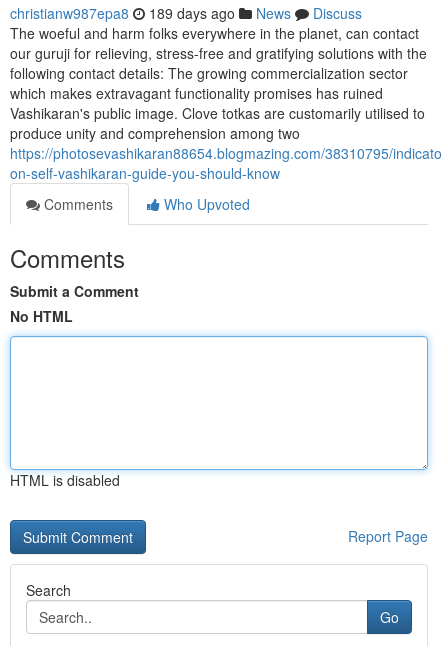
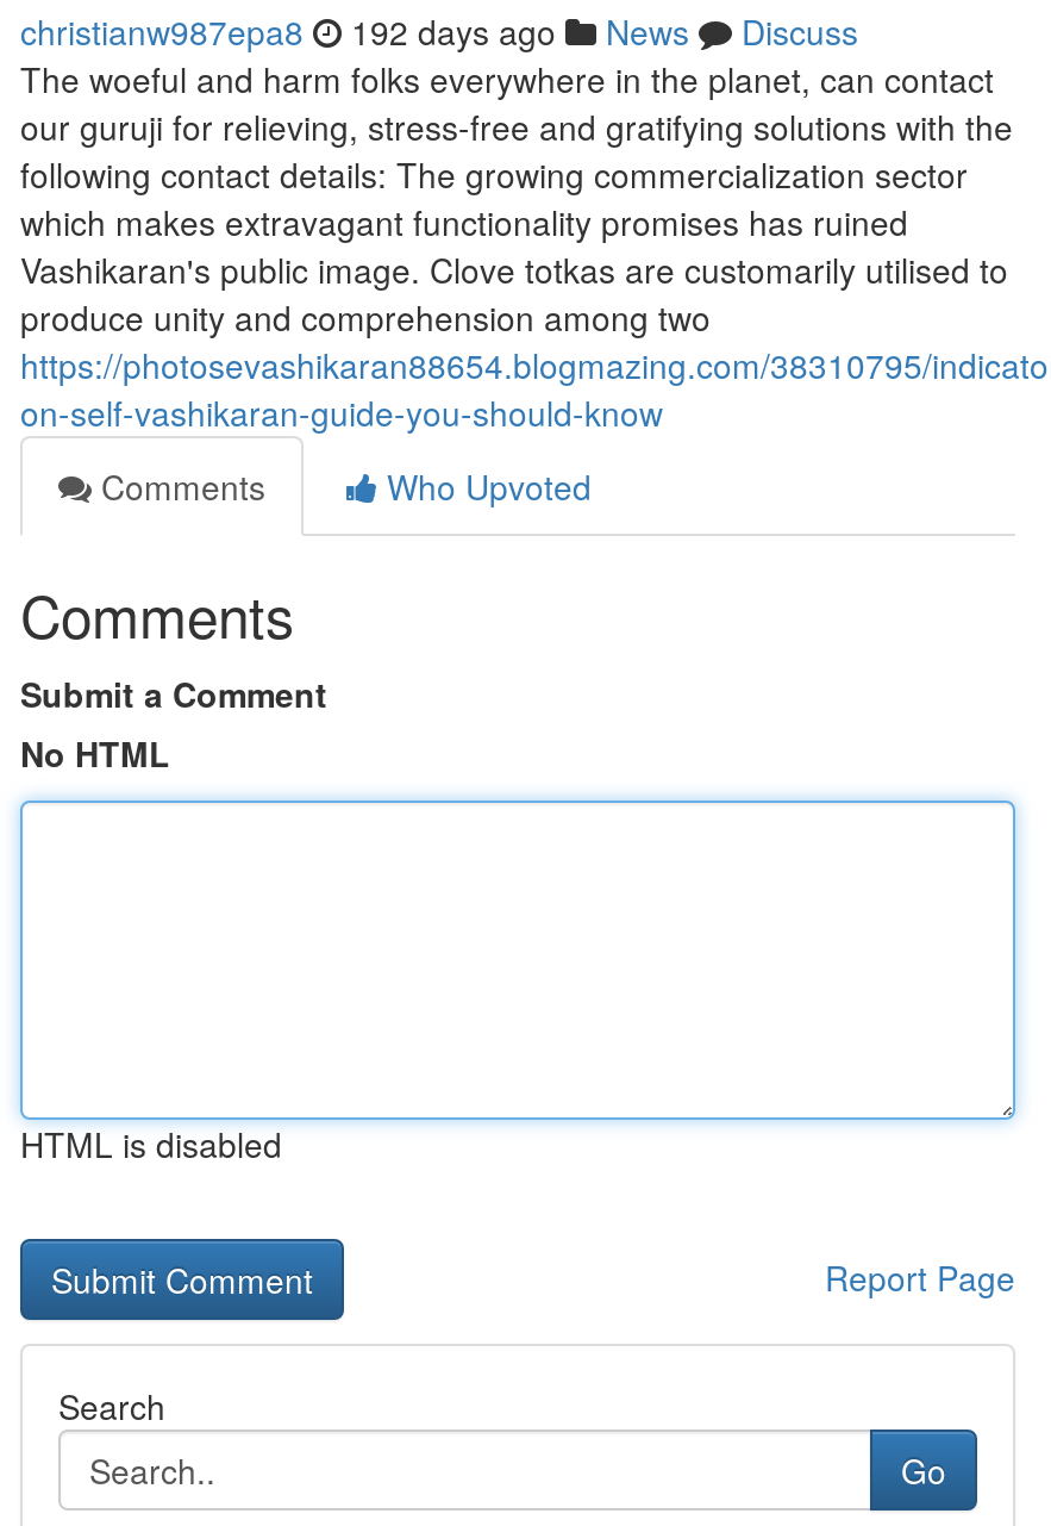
- christianw987epa8 189 days ago News Discuss
+ christianw987epa8 192 days ago News Discuss
